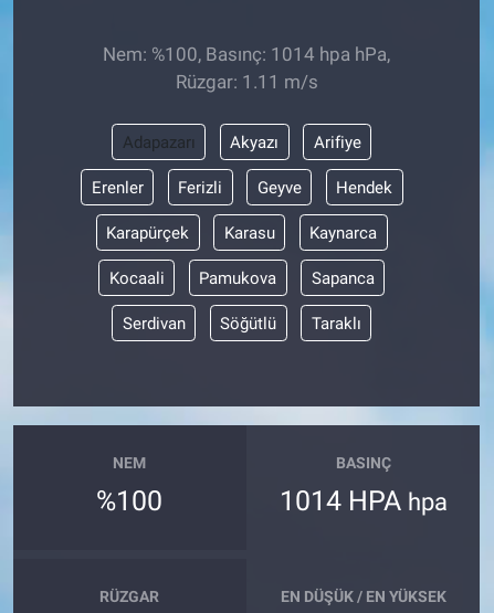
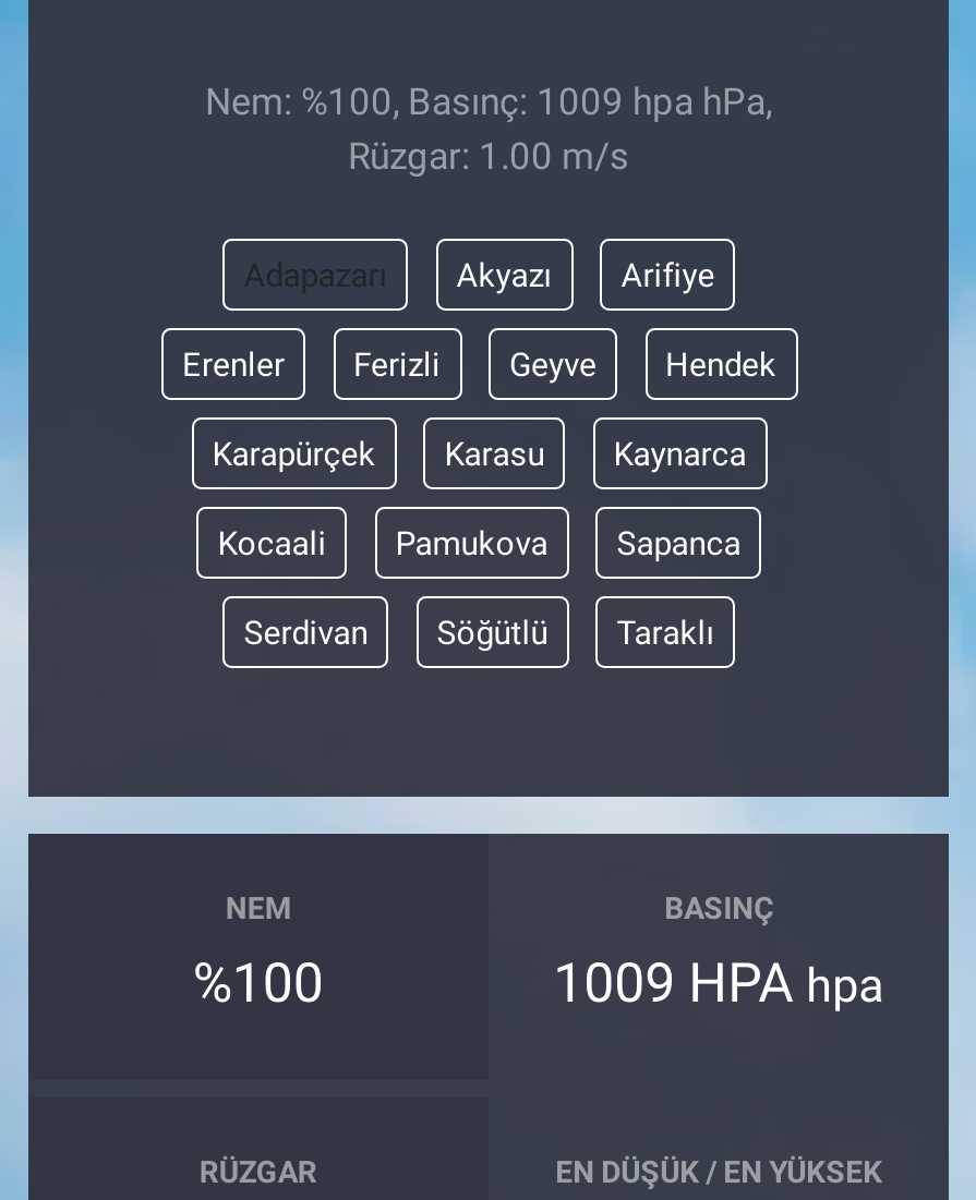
- Nem: %100, Basınç: 1014 hpa hPa,
- Rüzgar: 1.11 m/s
+ Nem: %100, Basınç: 1009 hpa hPa,
+ Rüzgar: 1.00 m/s

- 1014 HPA hpa
+ 1009 HPA hpa
